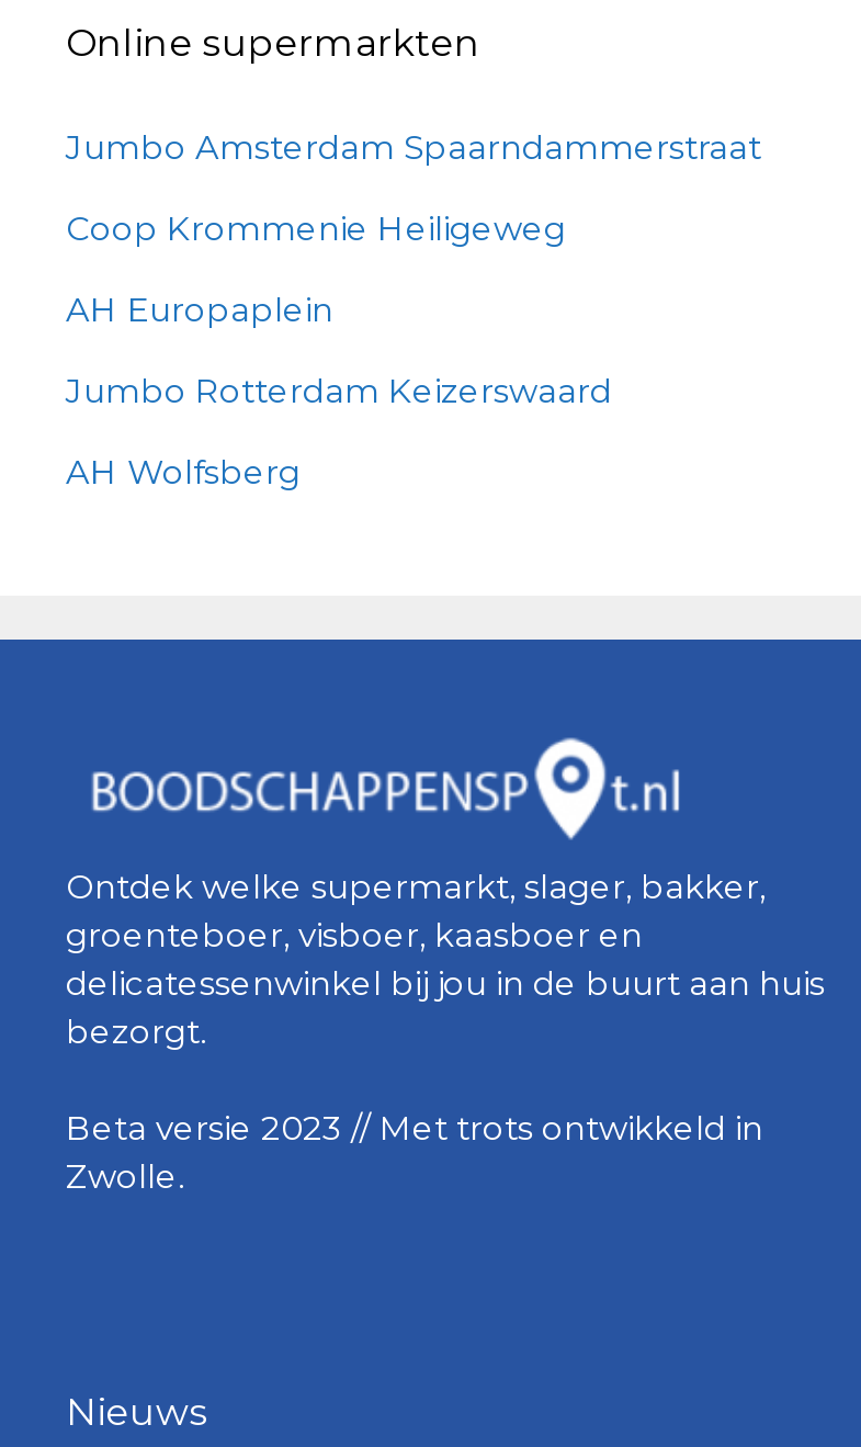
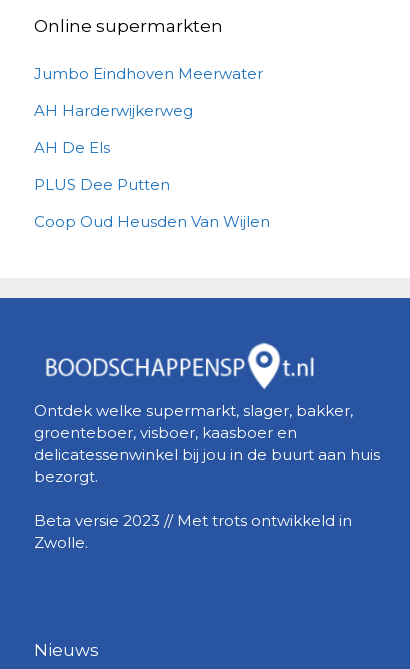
- Jumbo Amsterdam Spaarndammerstraat
+ Jumbo Eindhoven Meerwater

- Coop Krommenie Heiligeweg
+ AH Harderwijkerweg

- AH Europaplein
+ AH De Els

- Jumbo Rotterdam Keizerswaard
+ PLUS Dee Putten

- AH Wolfsberg
+ Coop Oud Heusden Van Wijlen
